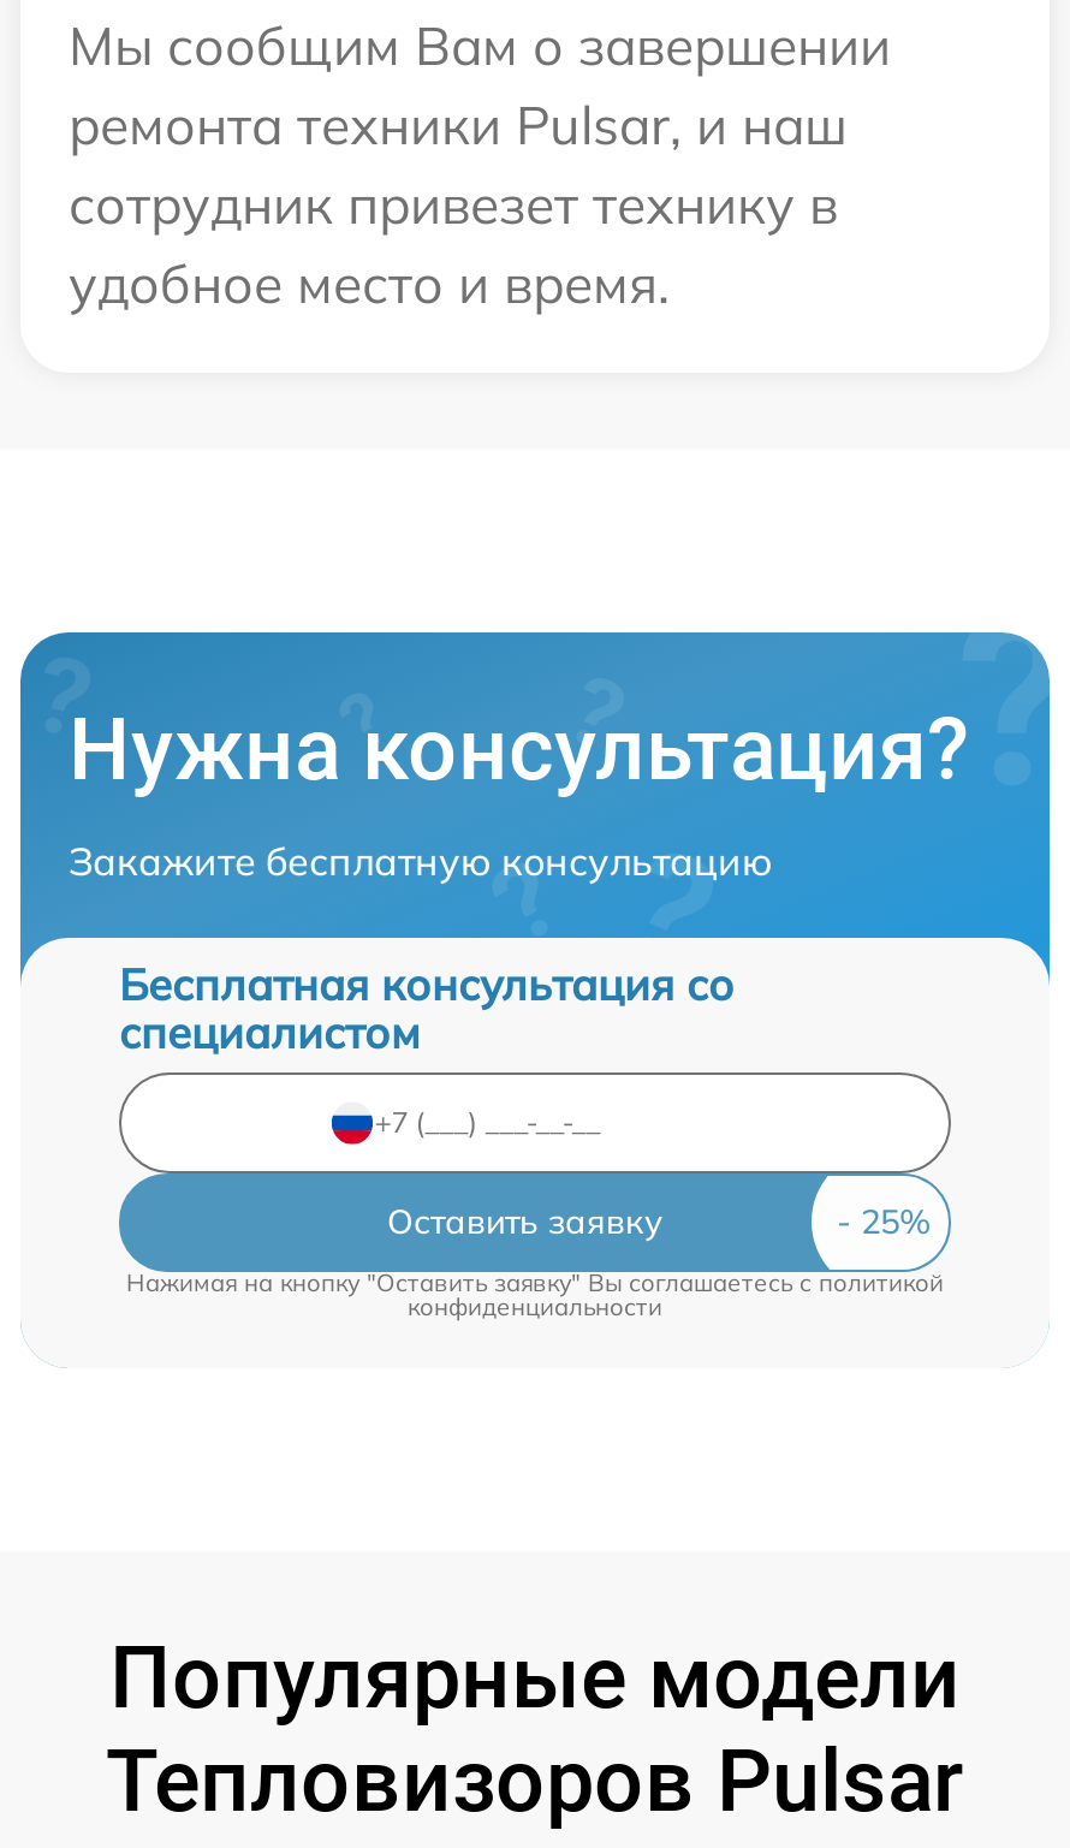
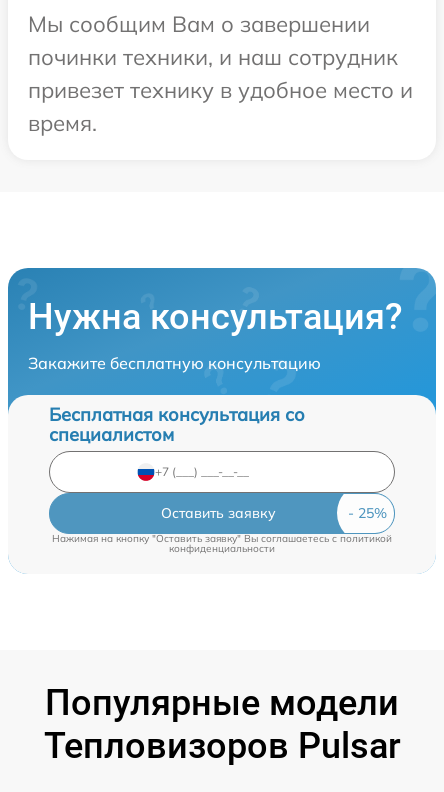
- ремонта техники Pulsar, и наш
- сотрудник привезет технику в
- удобное место и время.
+ починки техники, и наш сотрудник
+ привезет технику в удобное место и
+ время.
